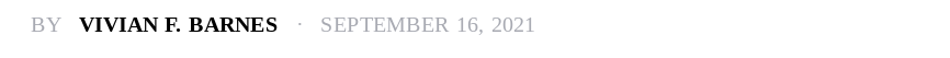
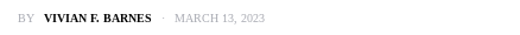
- BY VIVIAN F. BARNES SEPTEMBER 16, 2021
+ BY VIVIAN F. BARNES MARCH 13, 2023
